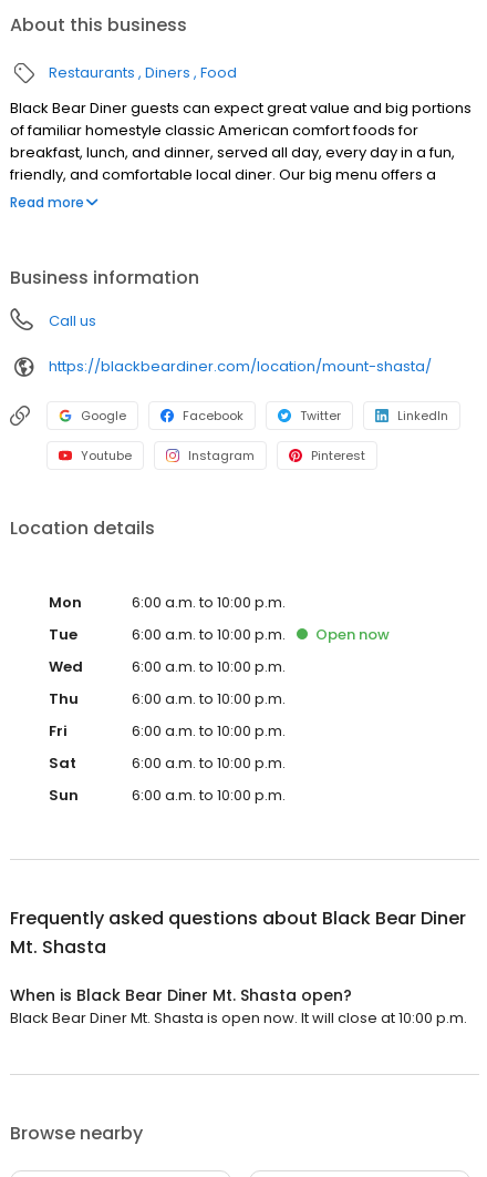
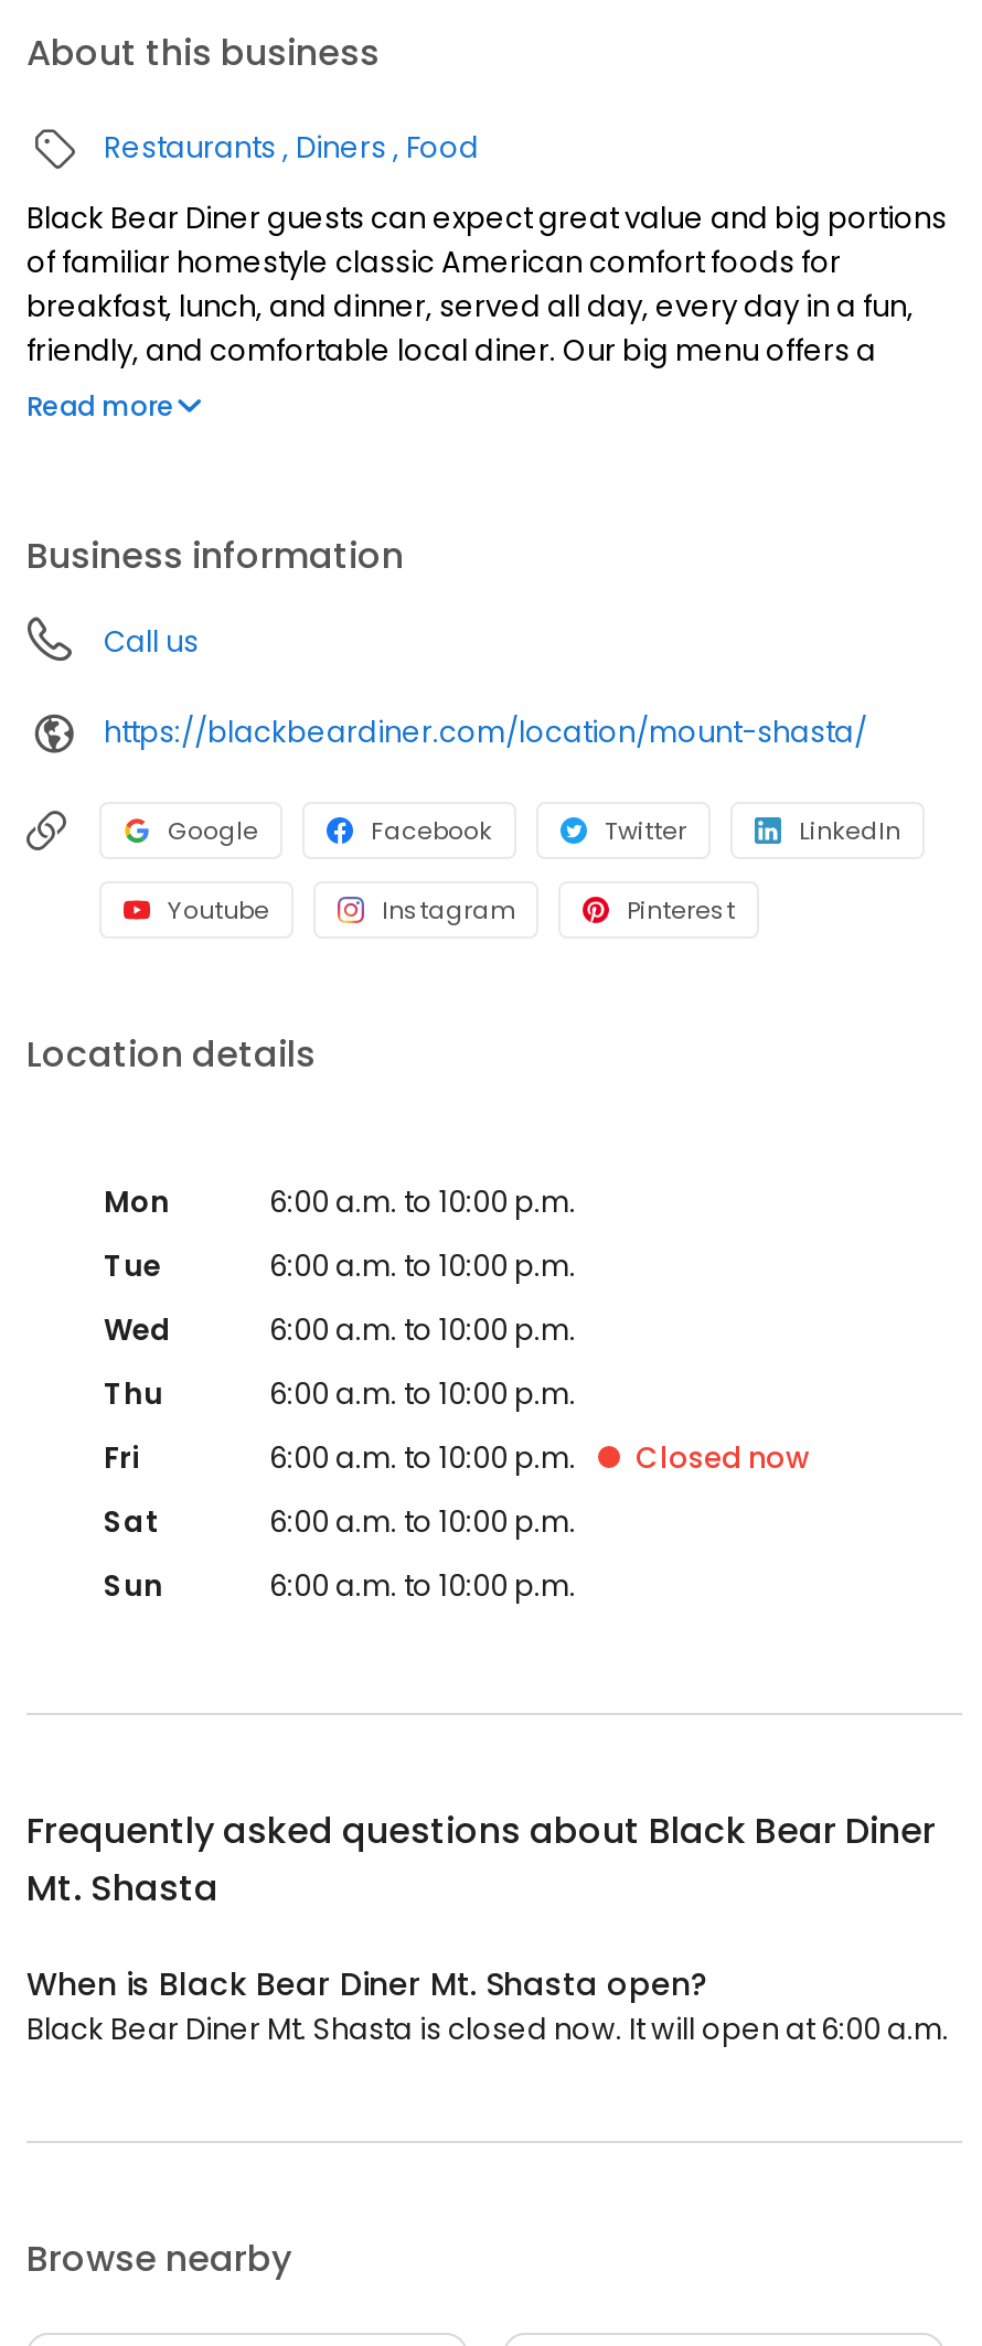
- Open now

+ Closed now

- Black Bear Diner Mt. Shasta is open now. It will close at 10:00 p.m.
+ Black Bear Diner Mt. Shasta is closed now. It will open at 6:00 a.m.
